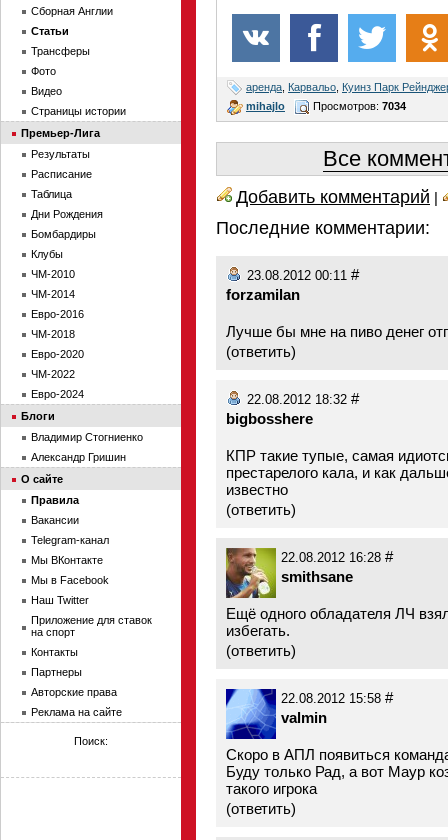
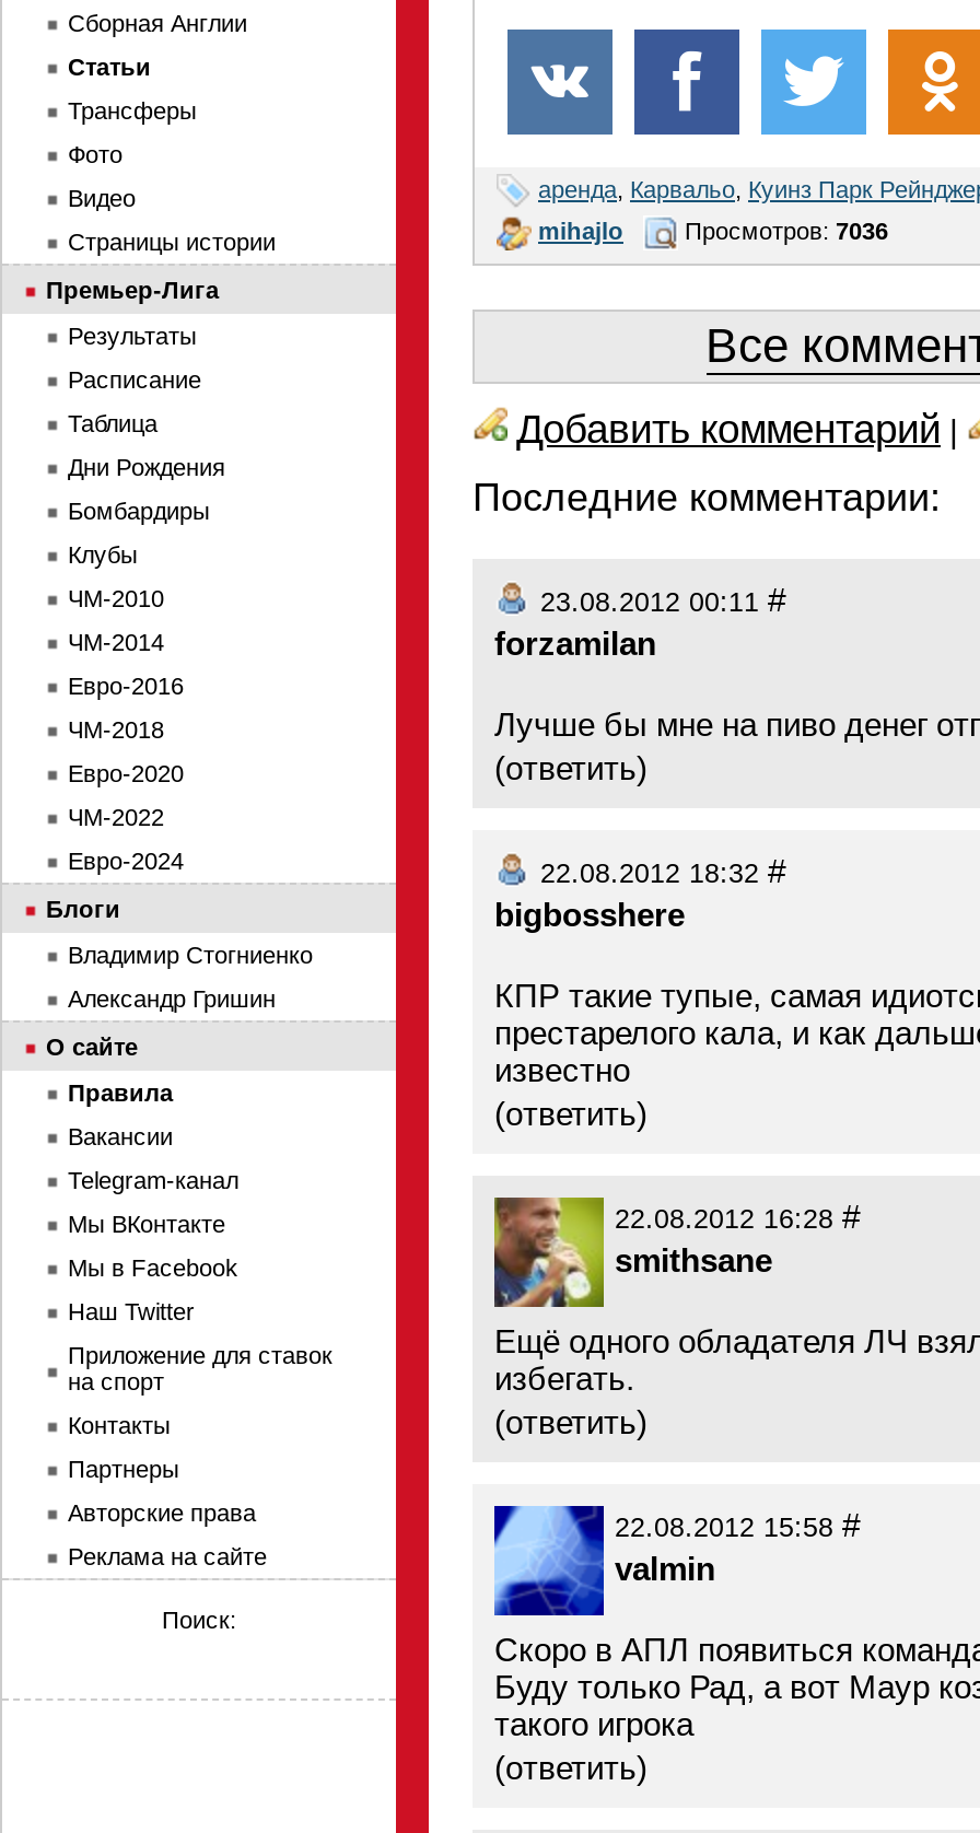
- Просмотров: 7034
+ Просмотров: 7036
